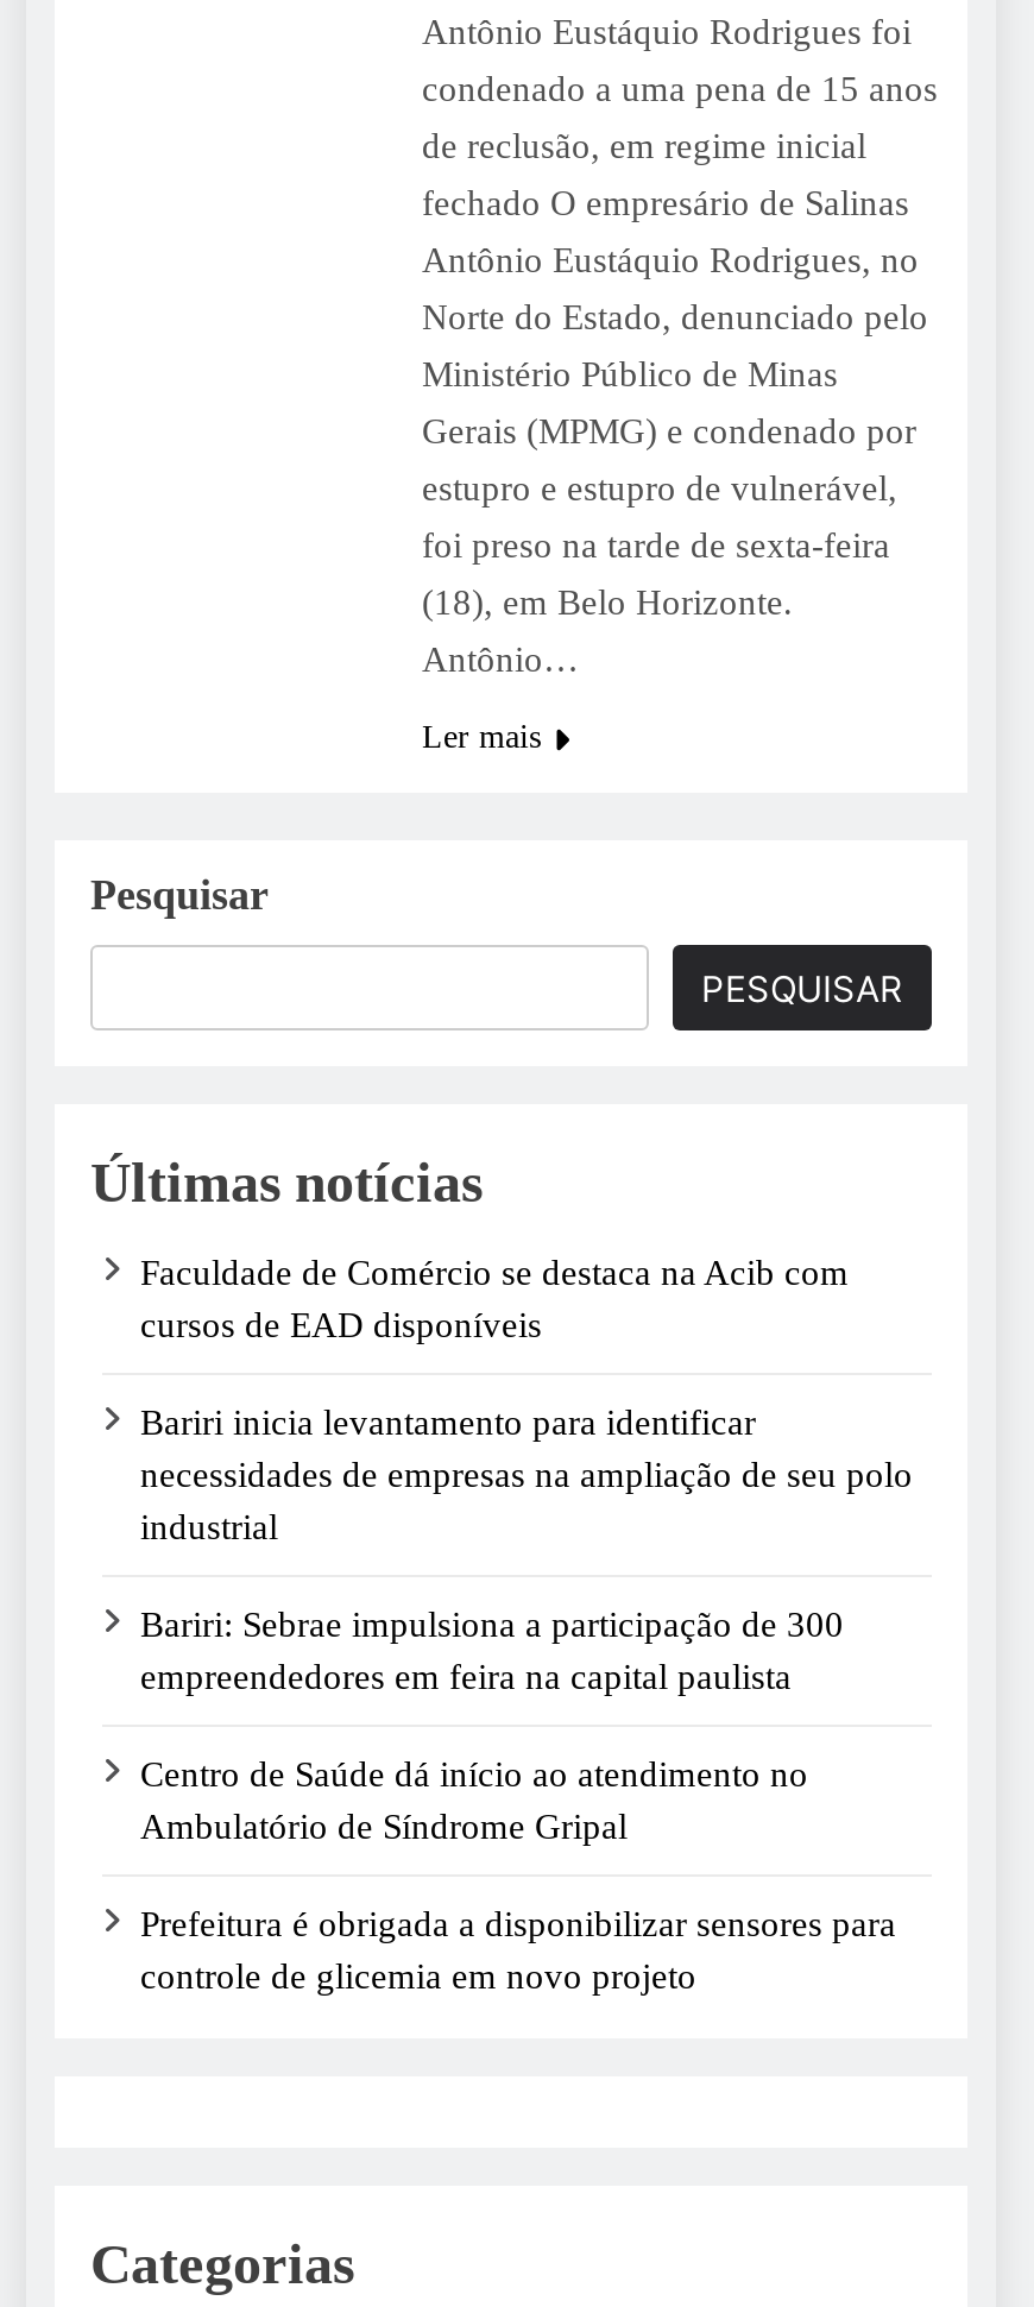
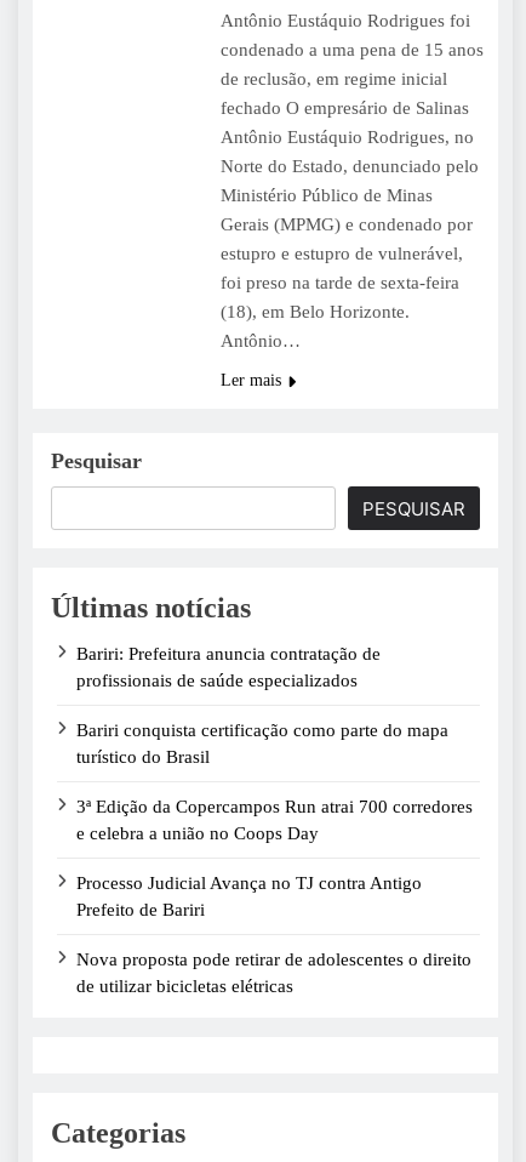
- Faculdade de Comércio se destaca na Acib com
- cursos de EAD disponíveis
+ Bariri: Prefeitura anuncia contratação de
+ profissionais de saúde especializados

- Bariri inicia levantamento para identificar
- necessidades de empresas na ampliação de seu polo
- industrial
+ Bariri conquista certificação como parte do mapa
+ turístico do Brasil

- Bariri: Sebrae impulsiona a participação de 300
- empreendedores em feira na capital paulista
+ 3ª Edição da Copercampos Run atrai 700 corredores
+ e celebra a união no Coops Day

- Centro de Saúde dá início ao atendimento no
- Ambulatório de Síndrome Gripal
+ Processo Judicial Avança no TJ contra Antigo
+ Prefeito de Bariri

- Prefeitura é obrigada a disponibilizar sensores para
- controle de glicemia em novo projeto
+ Nova proposta pode retirar de adolescentes o direito
+ de utilizar bicicletas elétricas
